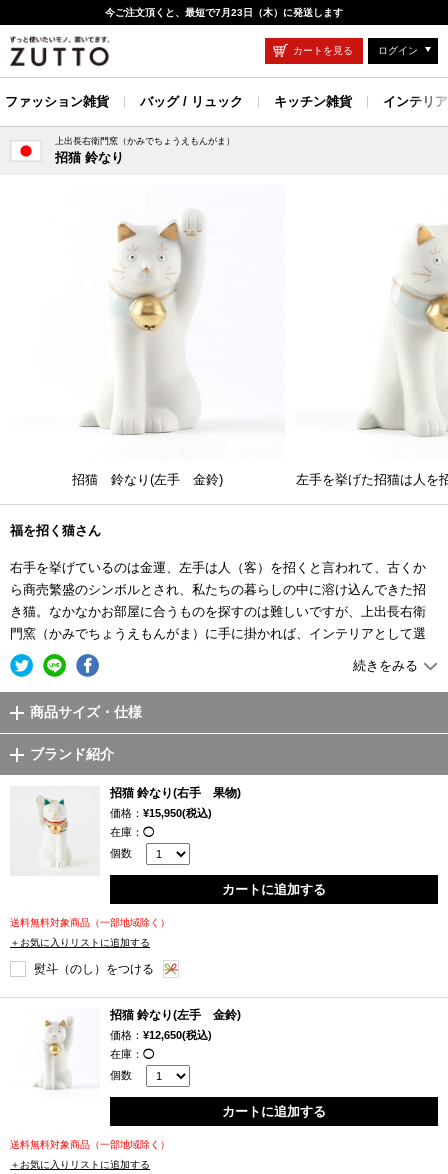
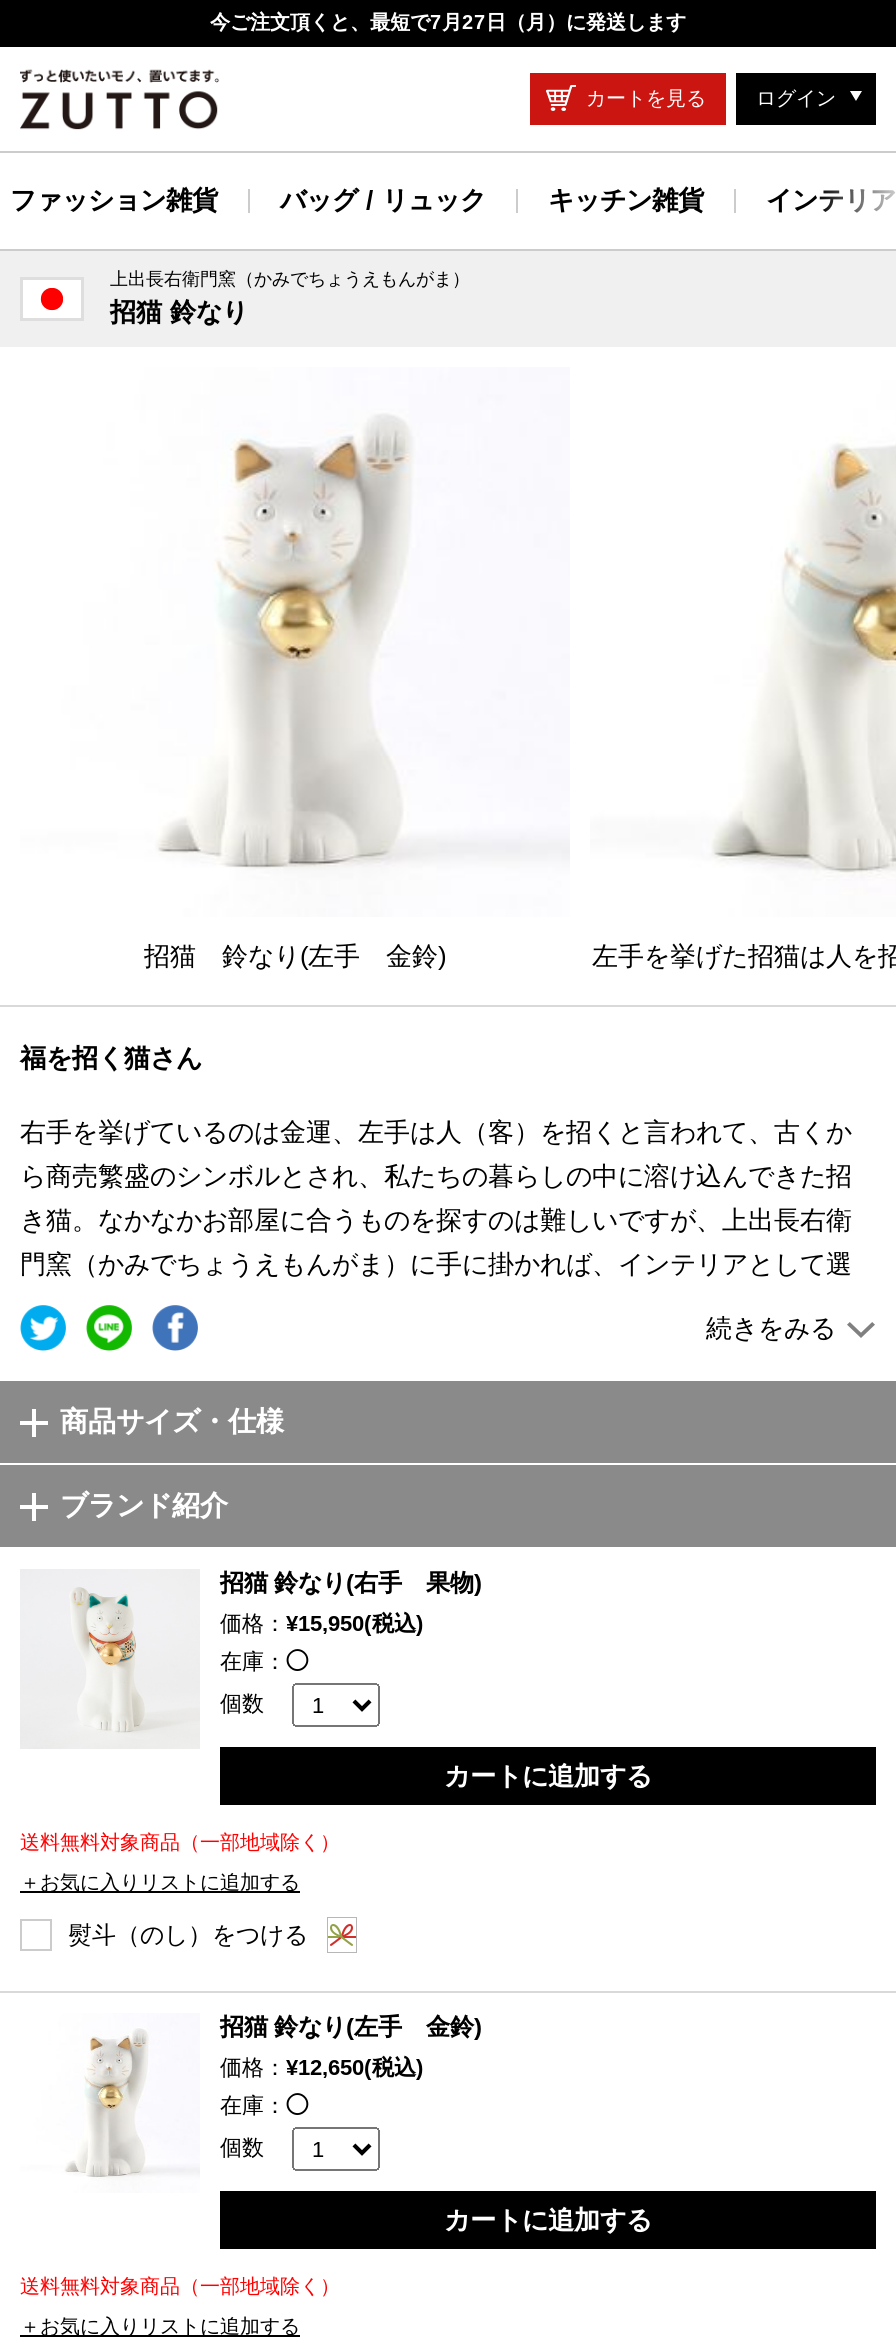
- 今ご注文頂くと、最短で7月23日（木）に発送します
+ 今ご注文頂くと、最短で7月27日（月）に発送します
